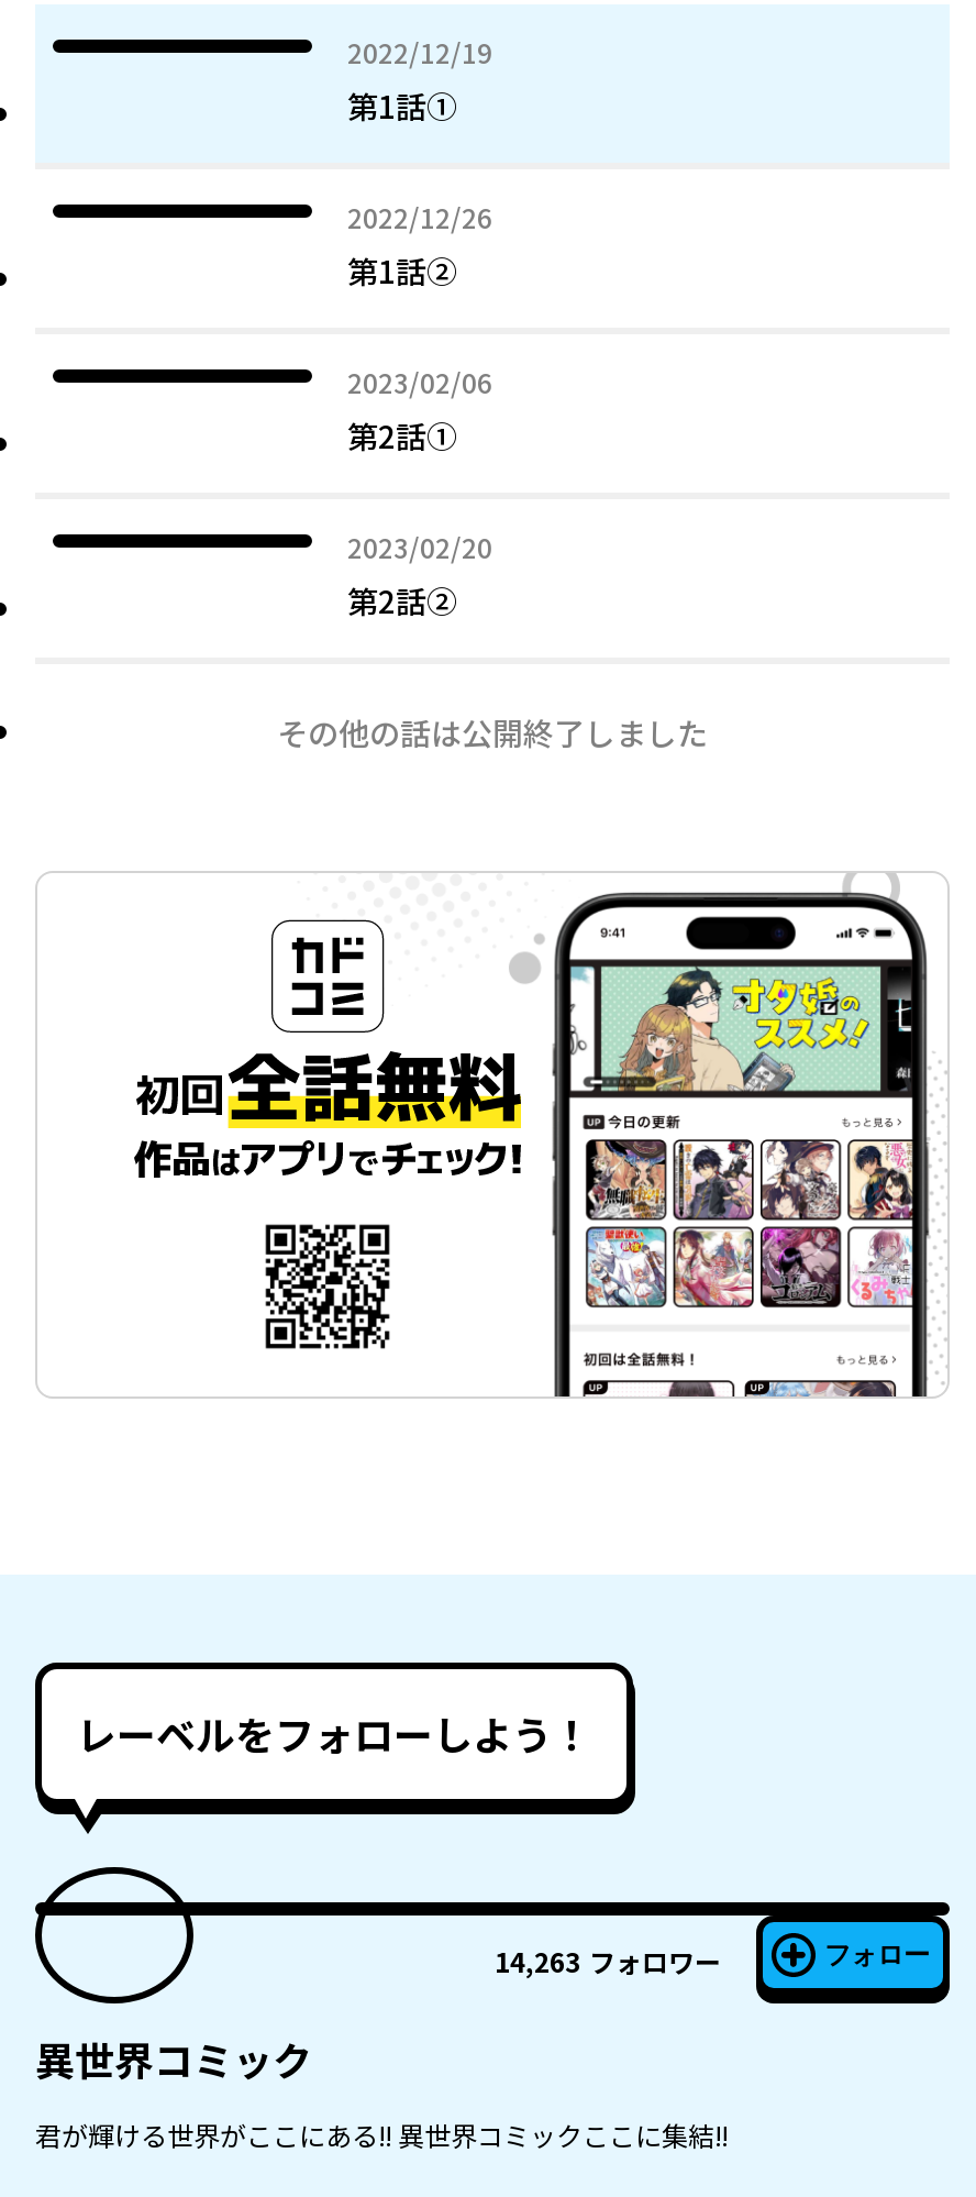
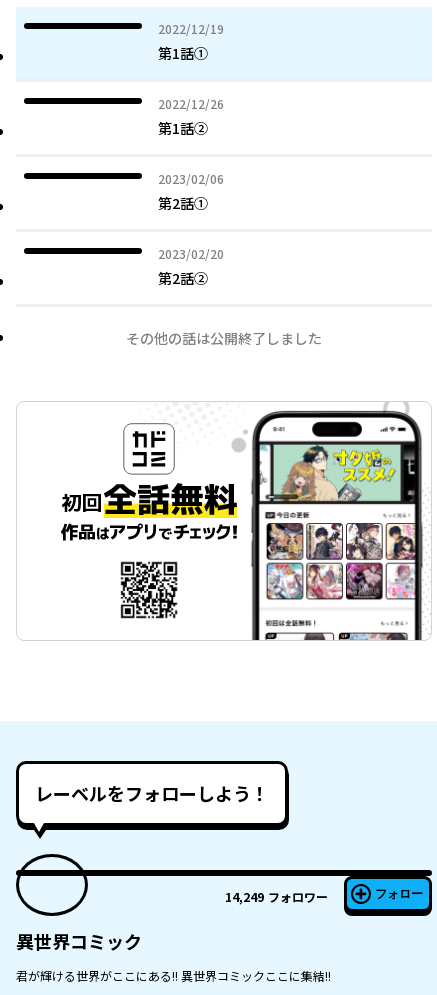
- 14,263 フォロワー
+ 14,249 フォロワー
